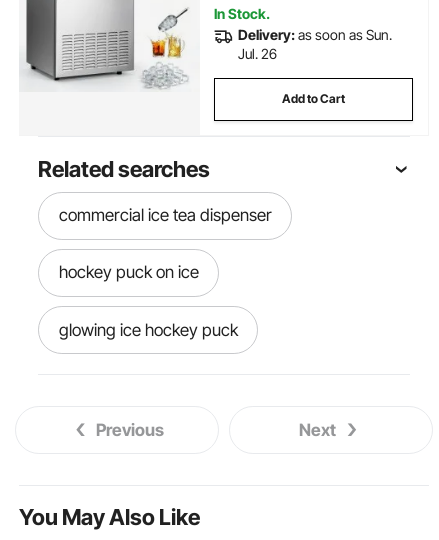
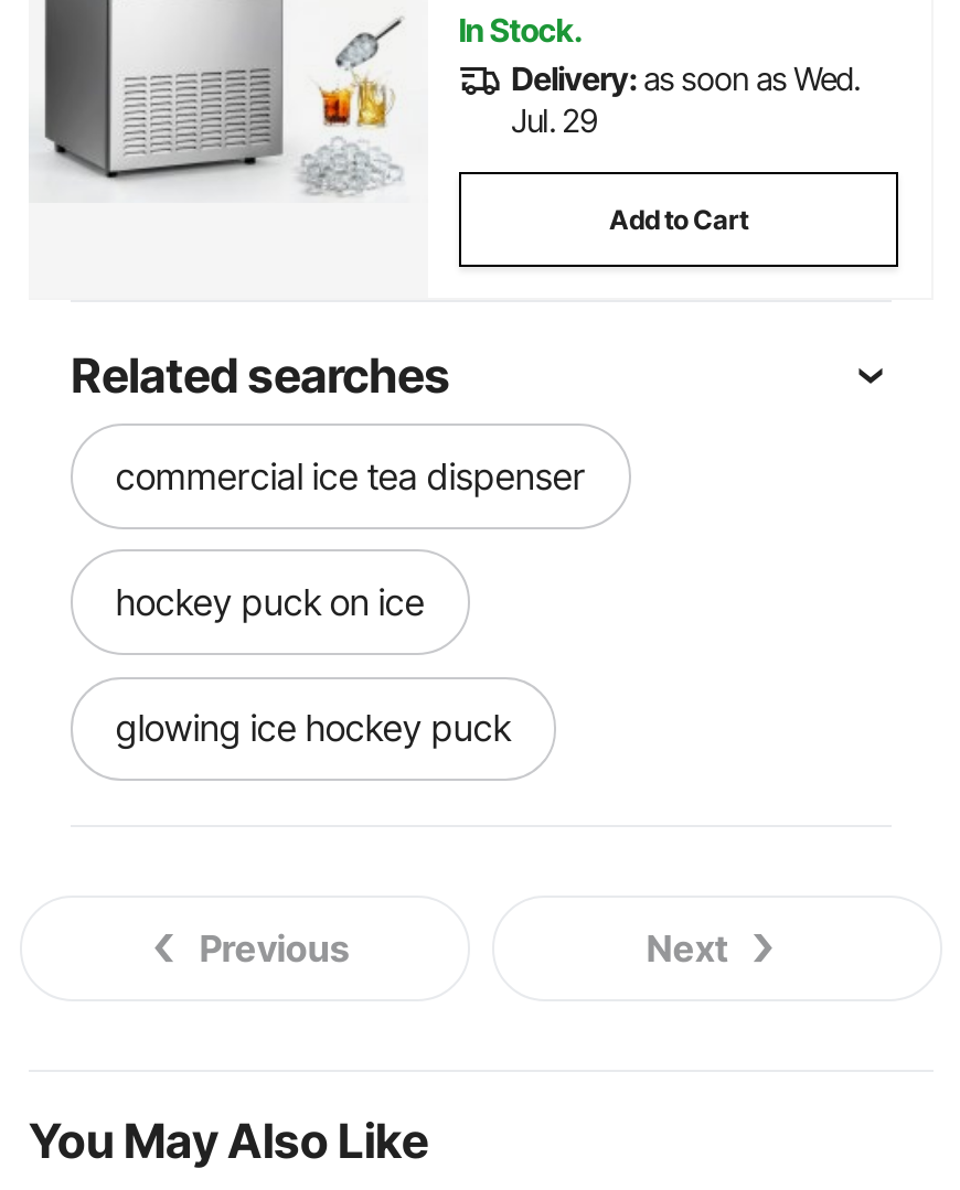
- Delivery: as soon as Sun.
+ Delivery: as soon as Wed.

- Jul. 26
+ Jul. 29
